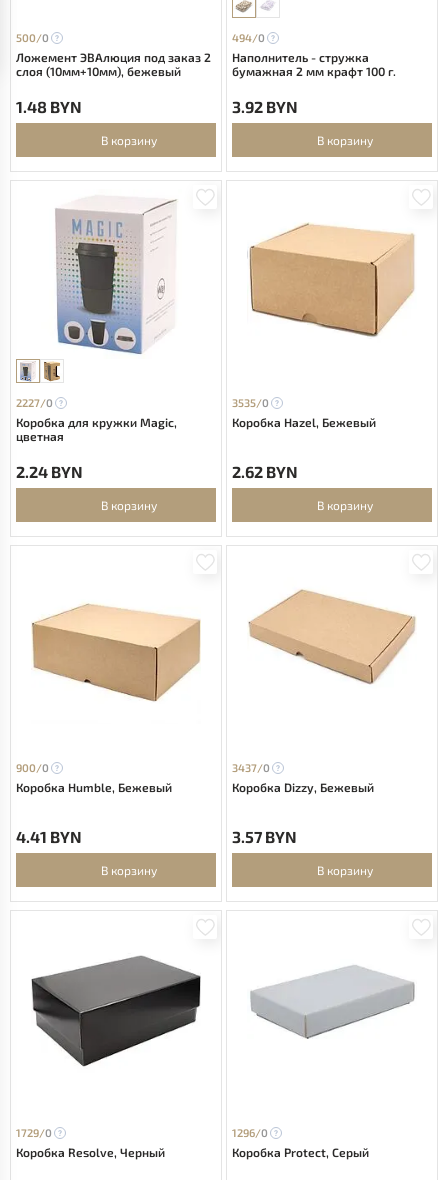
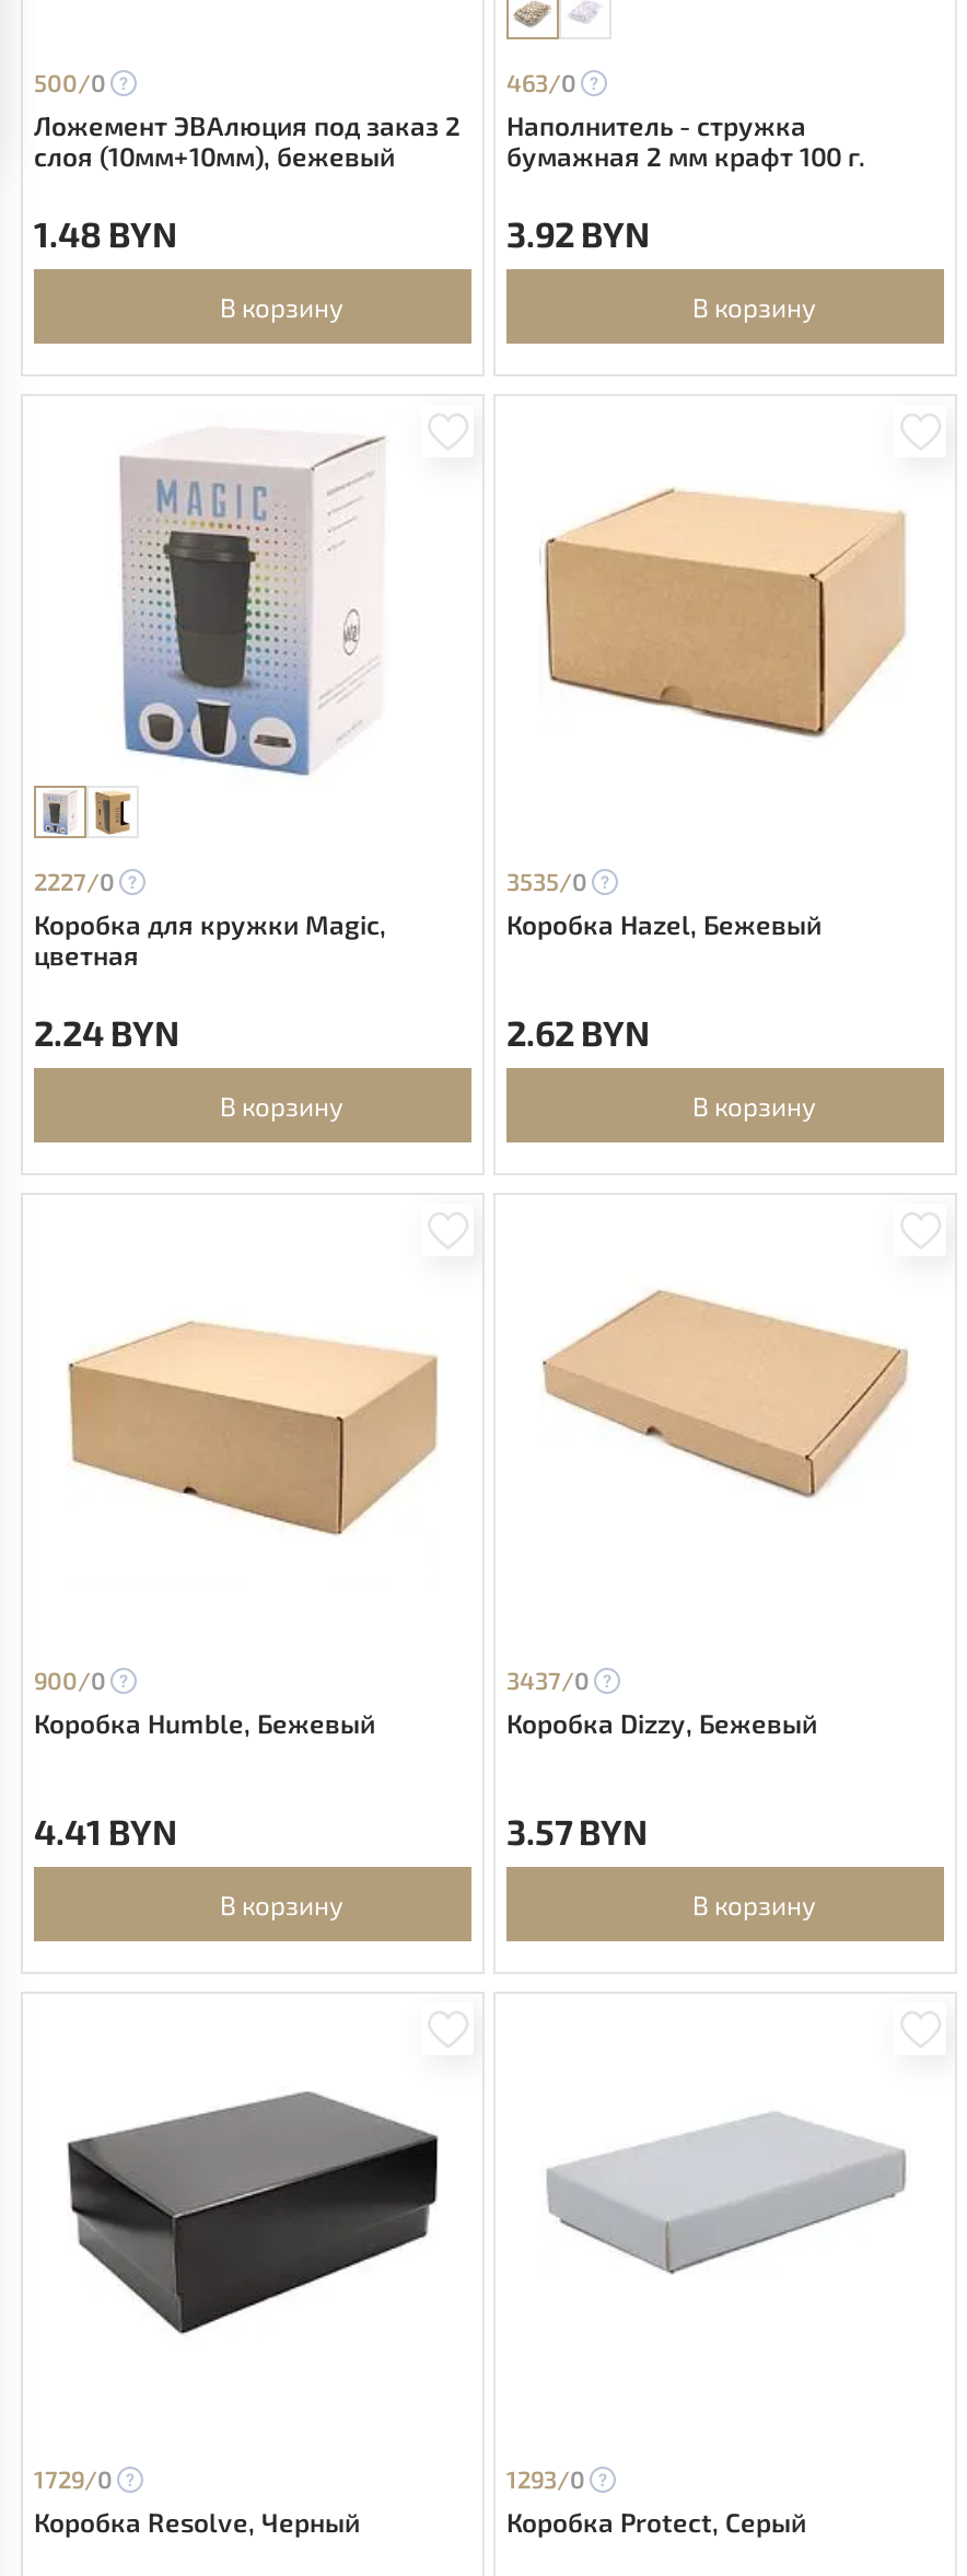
- 494/0
+ 463/0

- 1296/0
+ 1293/0
